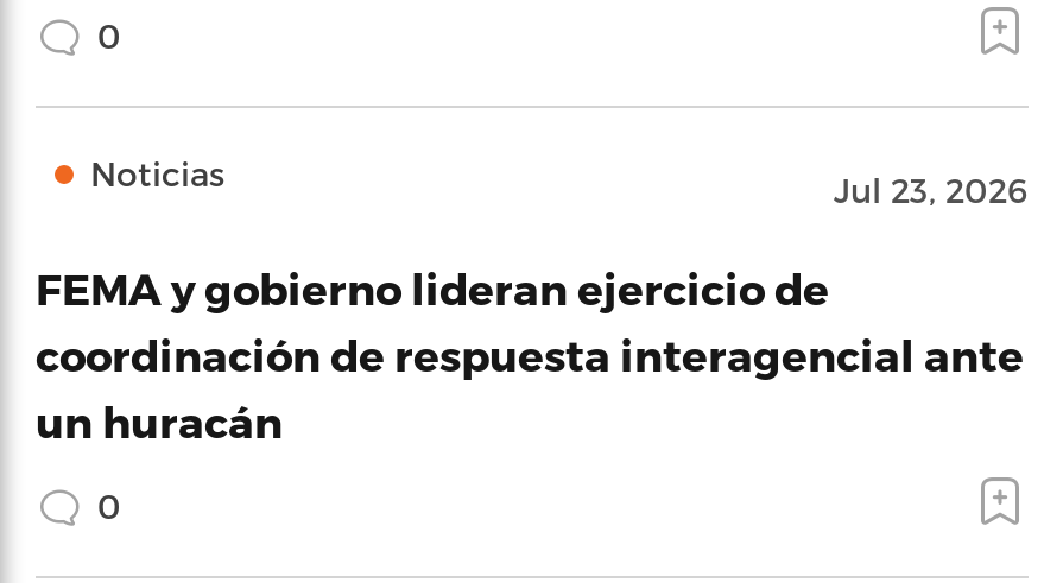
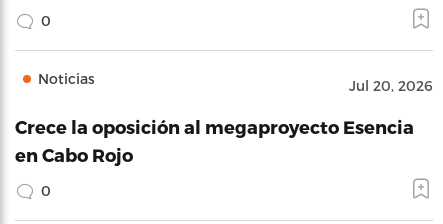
- Jul 23, 2026
+ Jul 20, 2026

- FEMA y gobierno lideran ejercicio de
- coordinación de respuesta interagencial ante
- un huracán
+ Crece la oposición al megaproyecto Esencia
+ en Cabo Rojo
